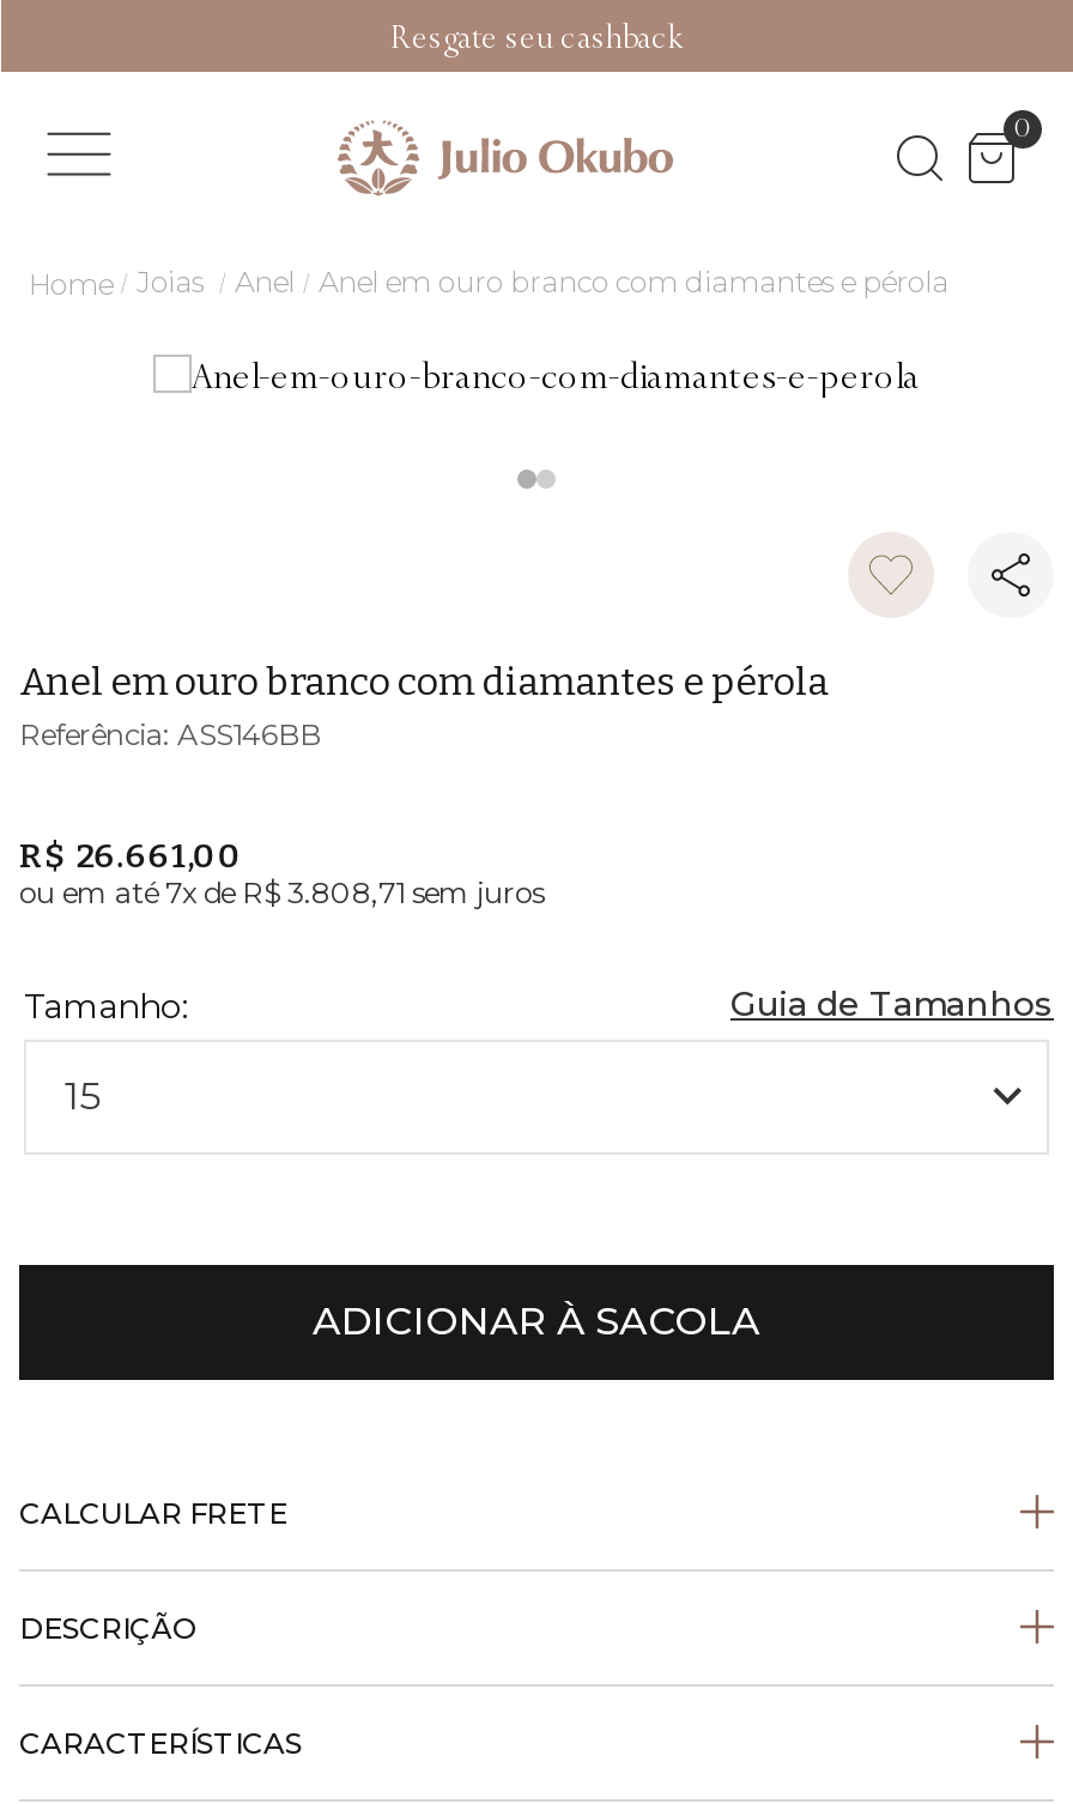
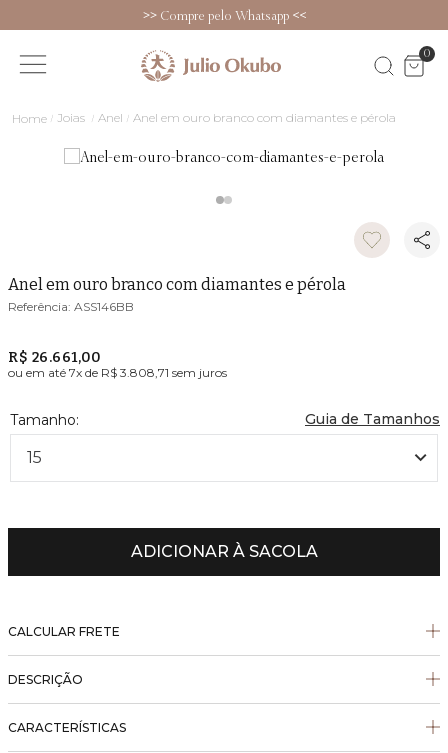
- Resgate seu cashback
+ >> Compre pelo Whatsapp <<
